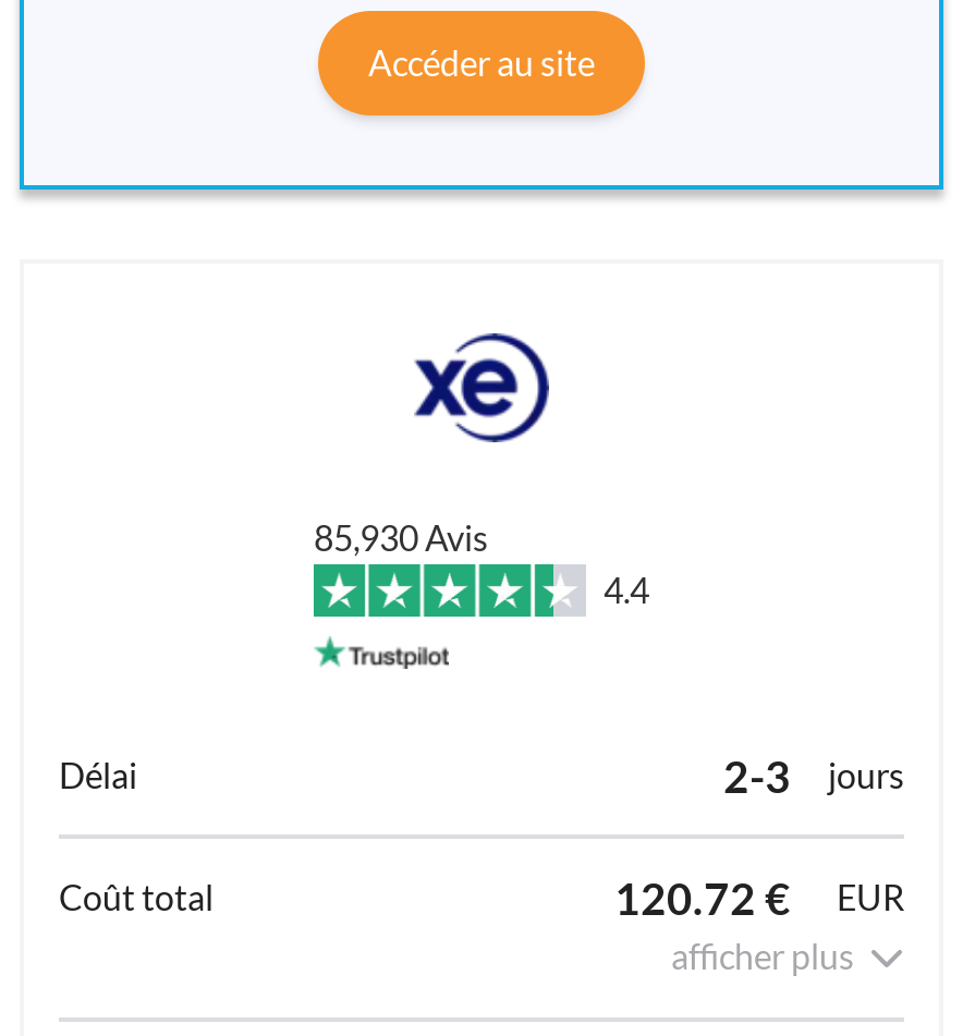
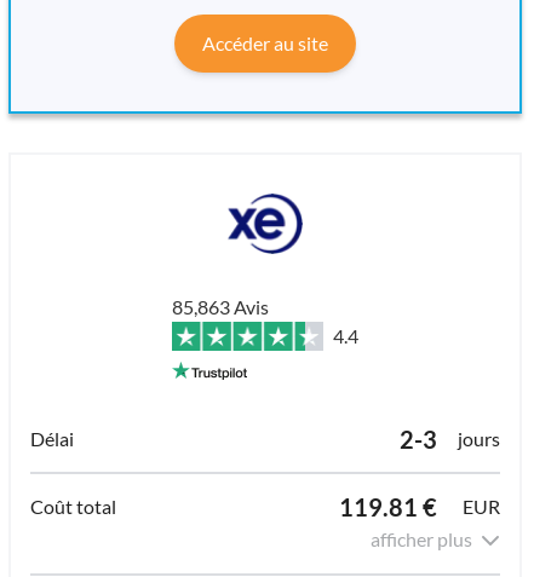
- 85,930 Avis
+ 85,863 Avis

- 120.72 € EUR
+ 119.81 € EUR
